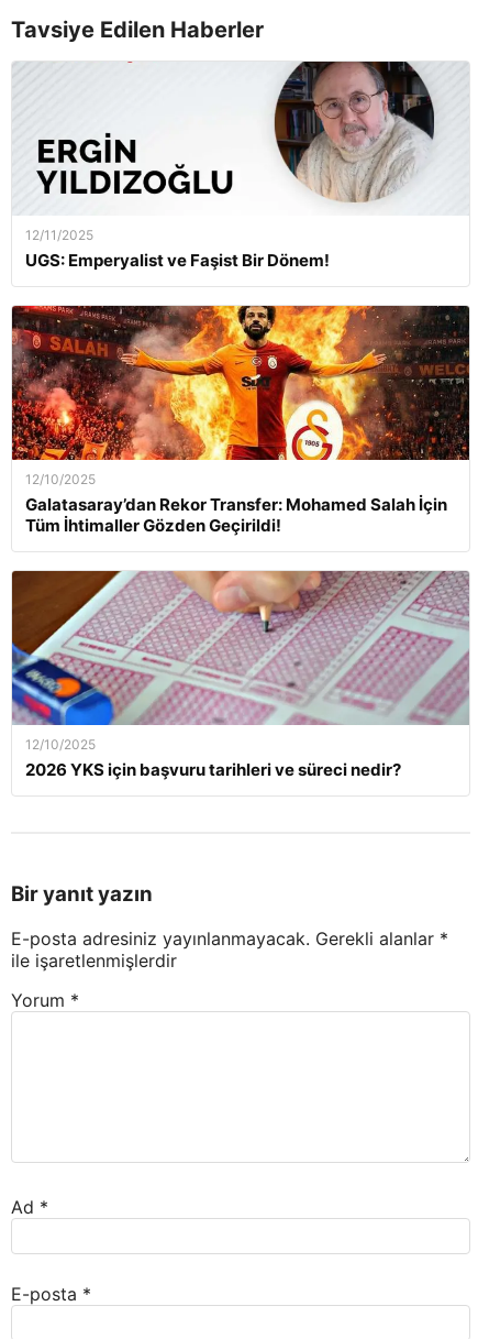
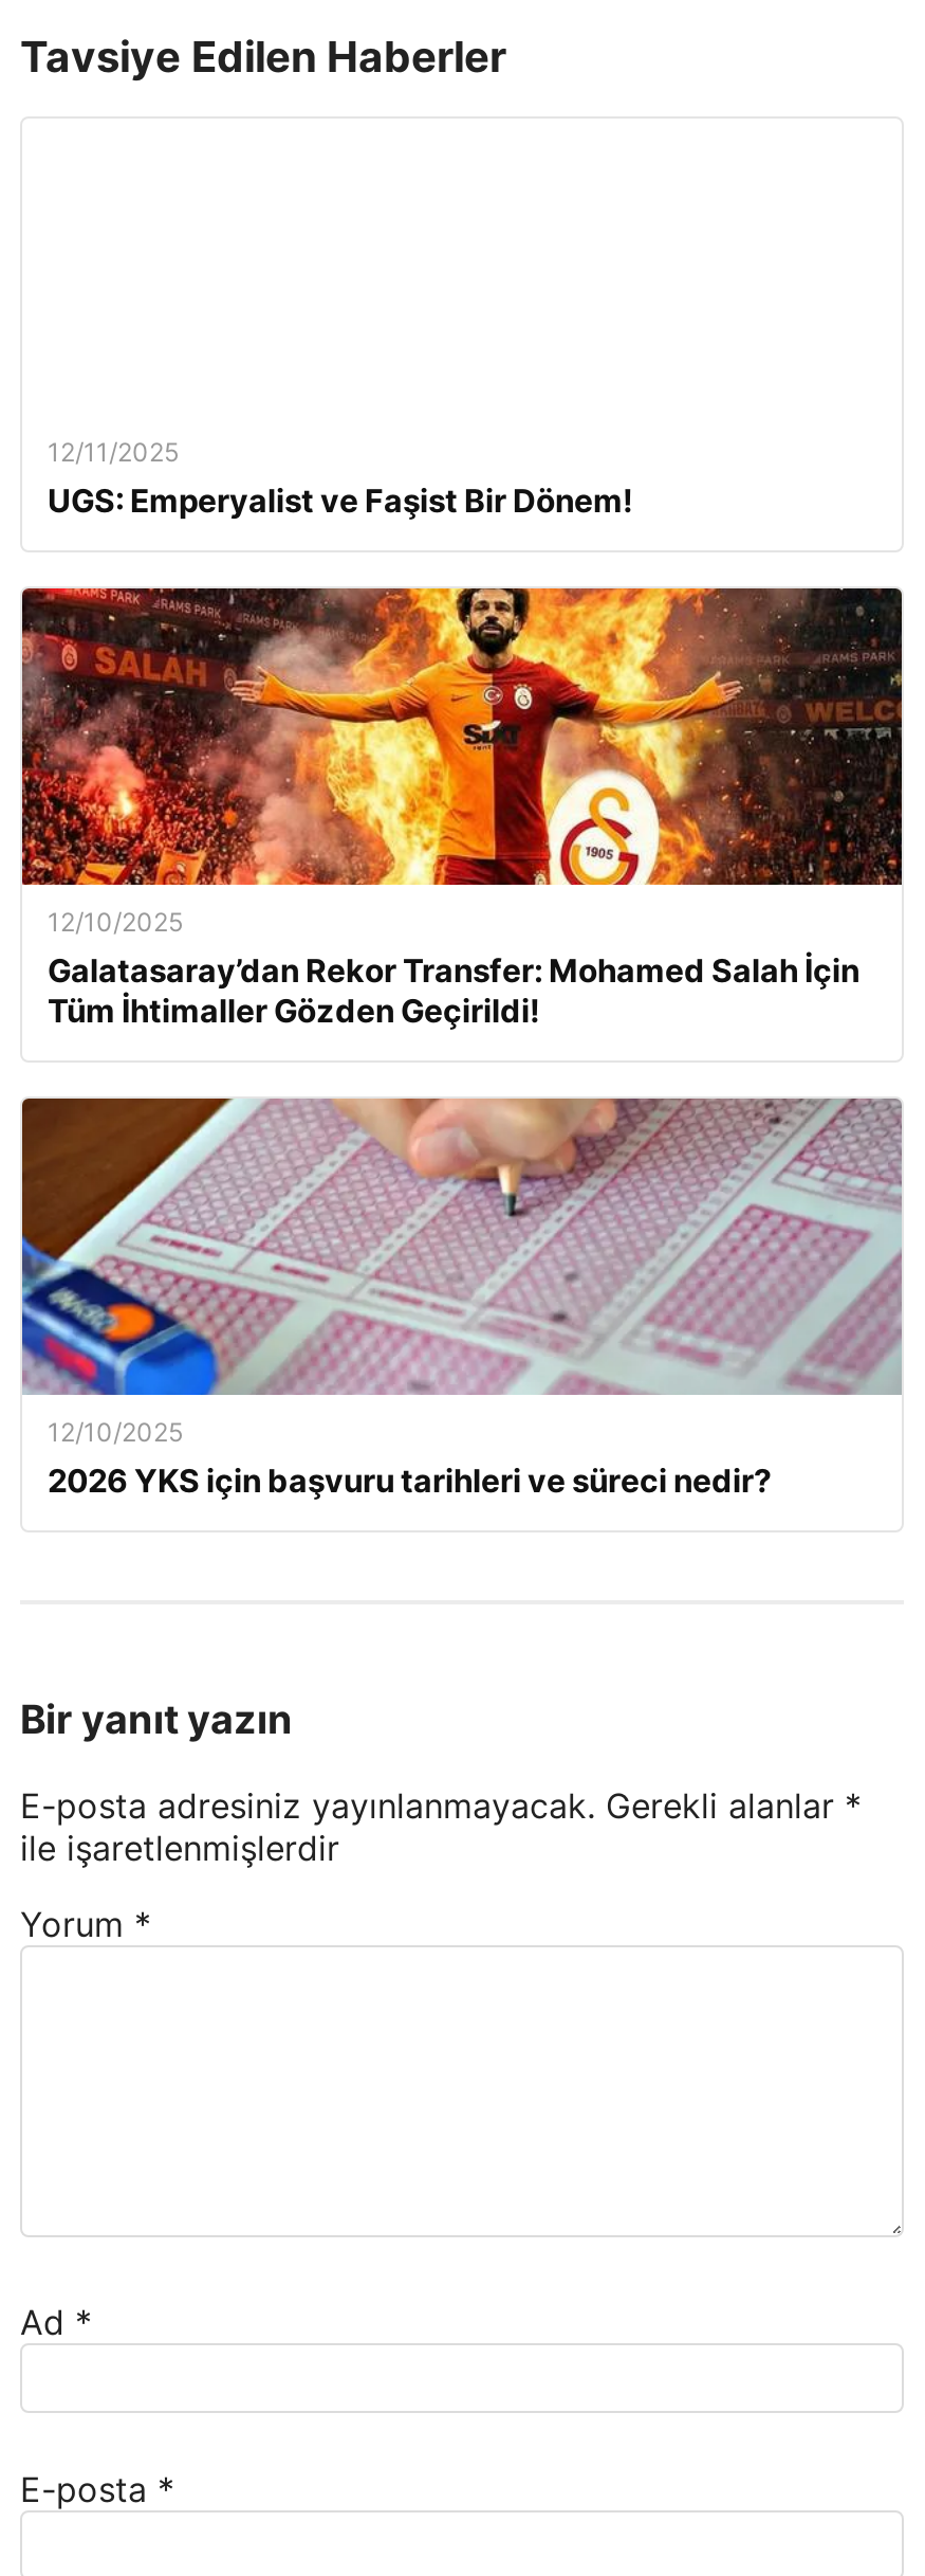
- [image]

- [image]
